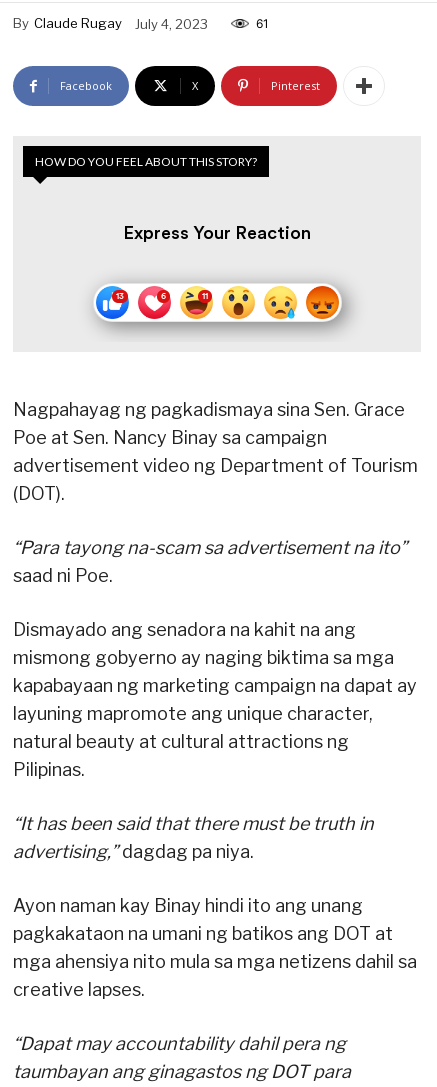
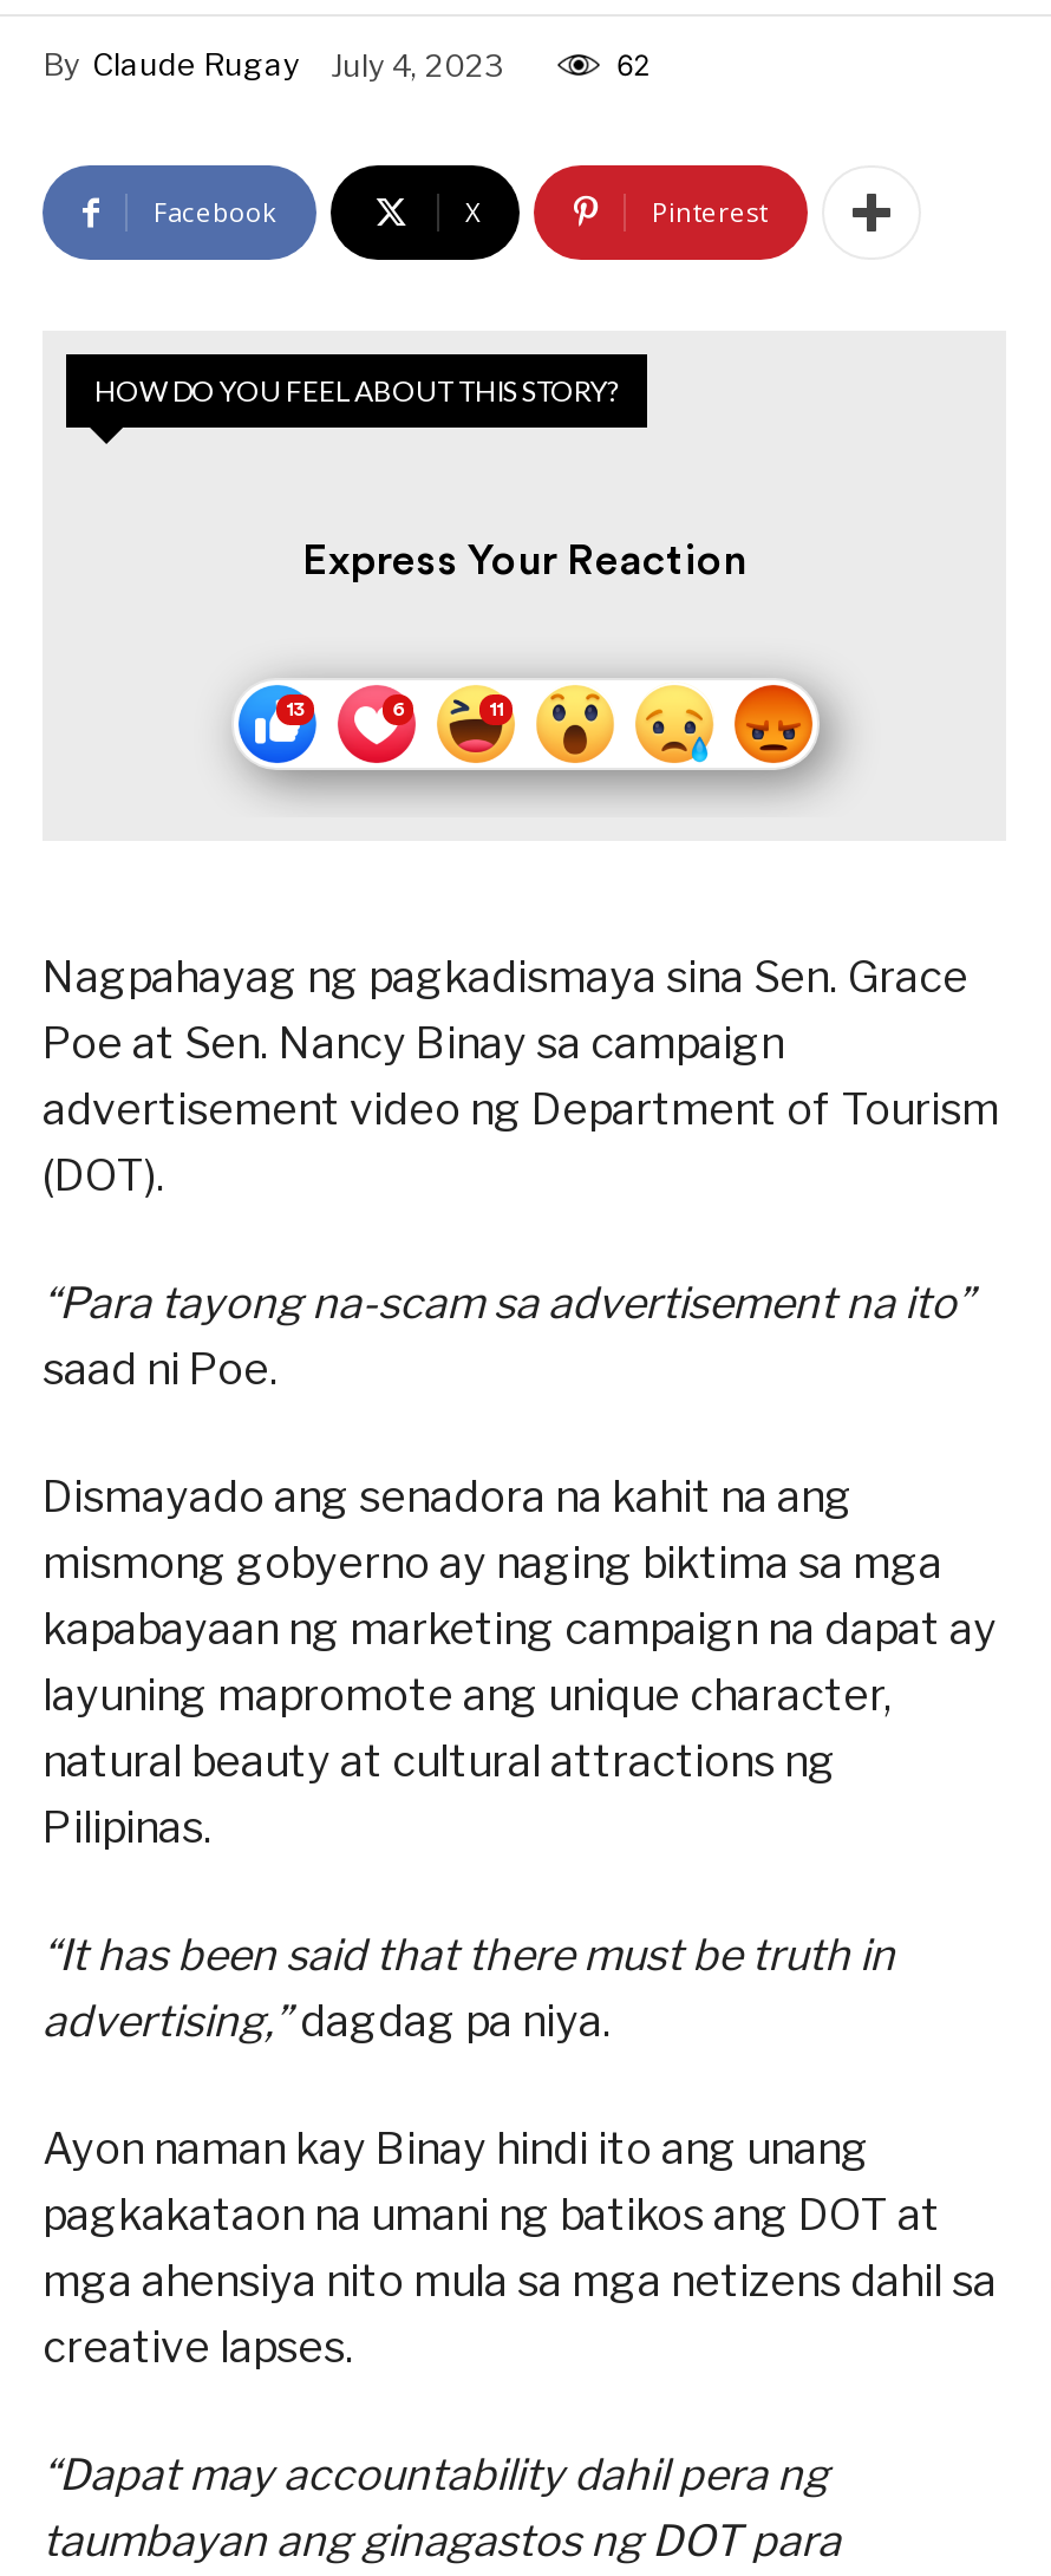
- 61
+ 62
